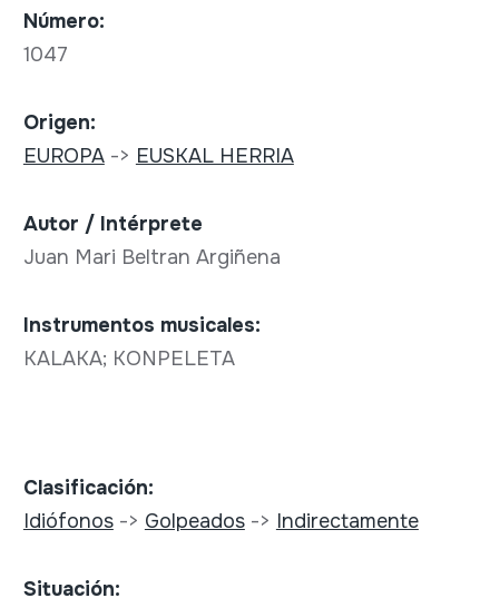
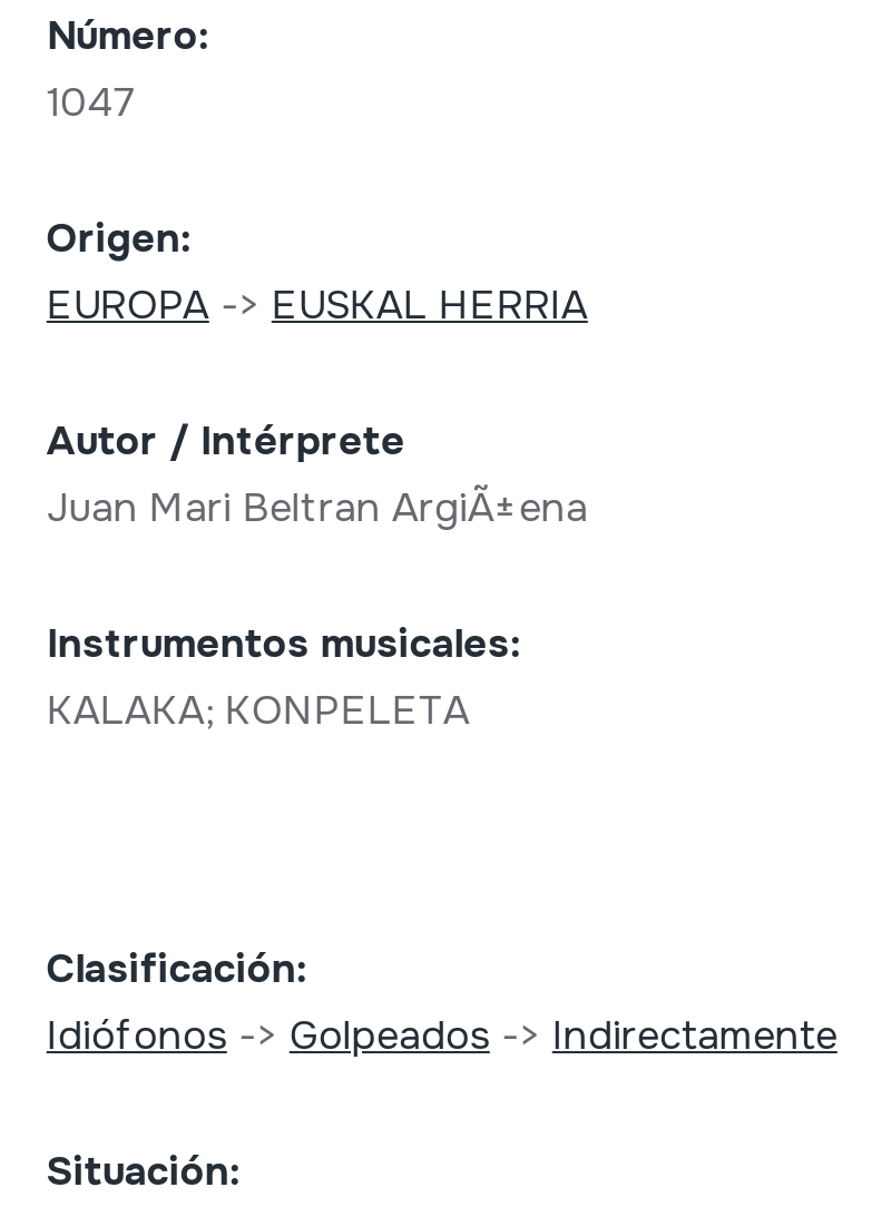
- Juan Mari Beltran Argiñena
+ Juan Mari Beltran ArgiÃ±ena
